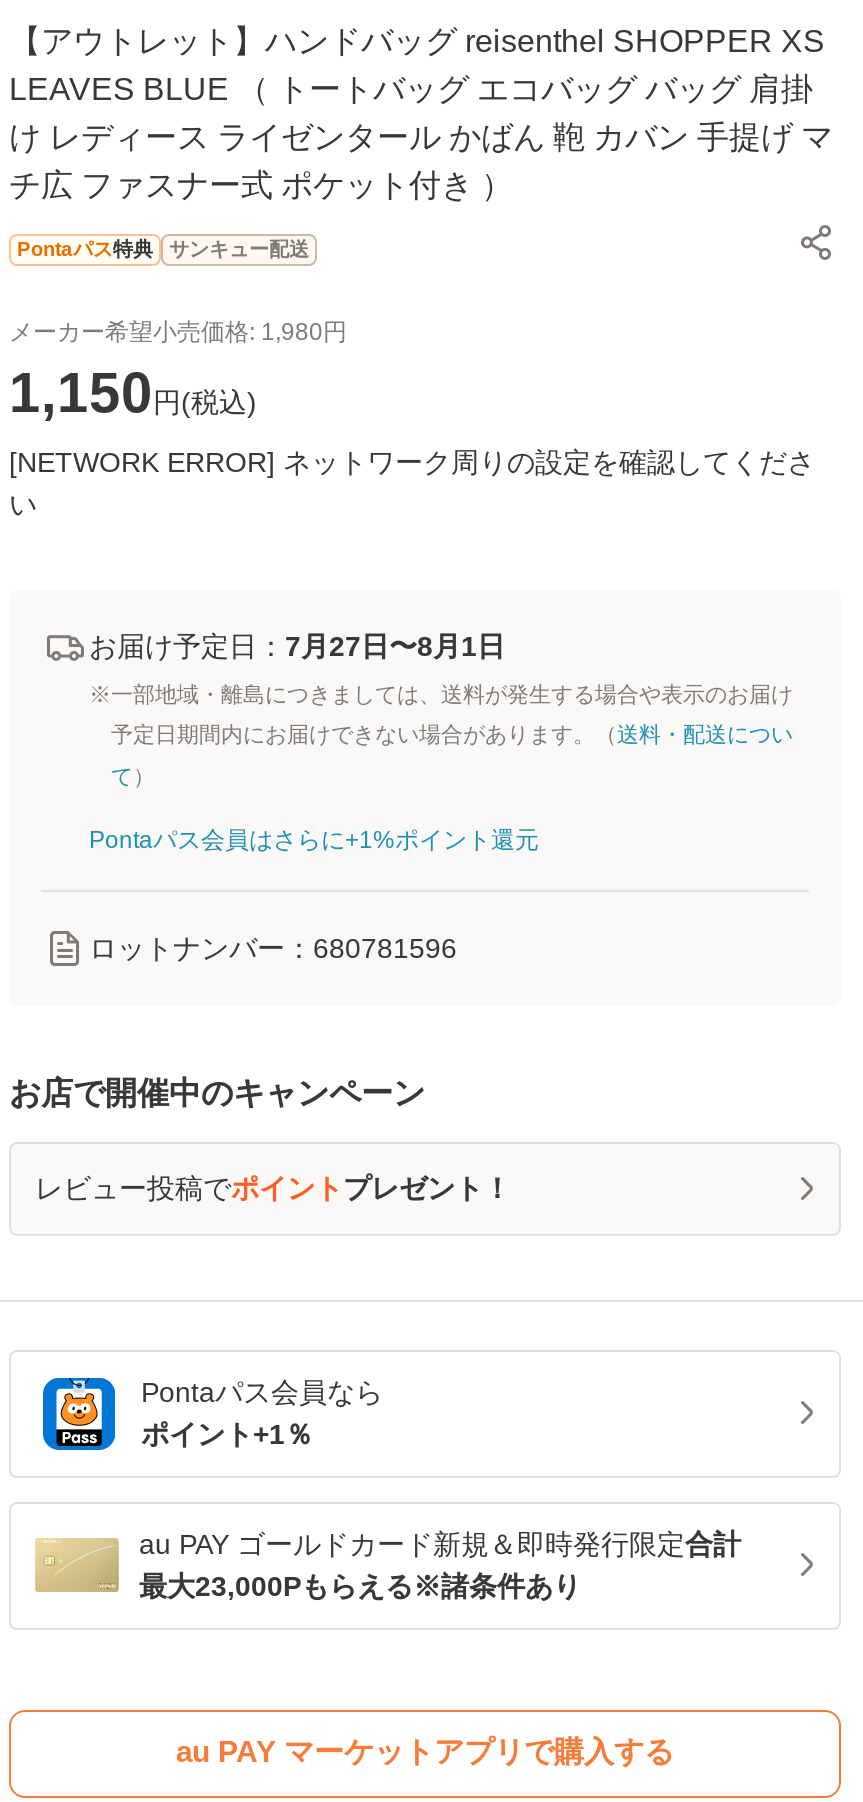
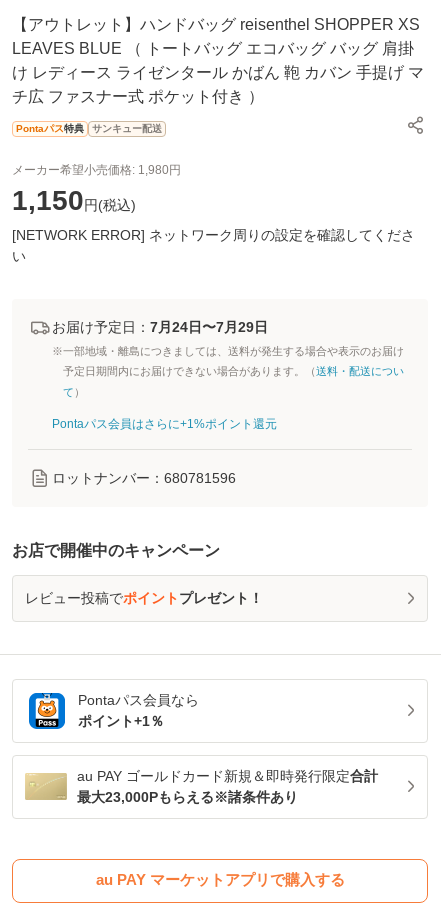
- お届け予定日：7月27日〜8月1日
+ お届け予定日：7月24日〜7月29日
